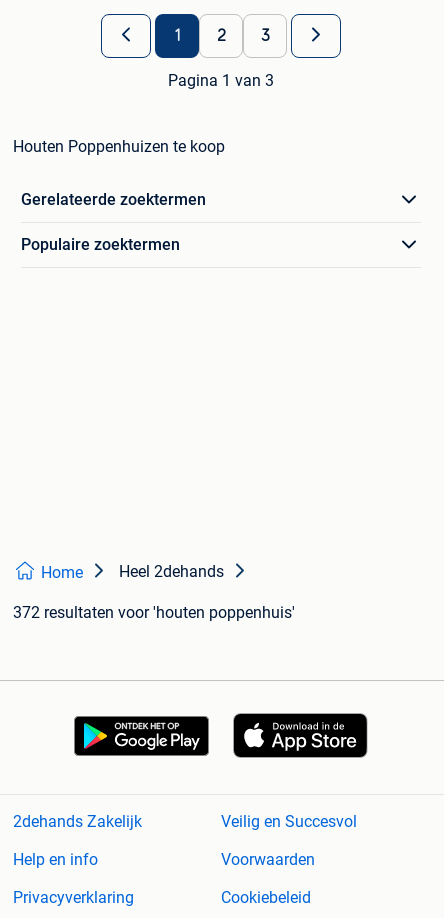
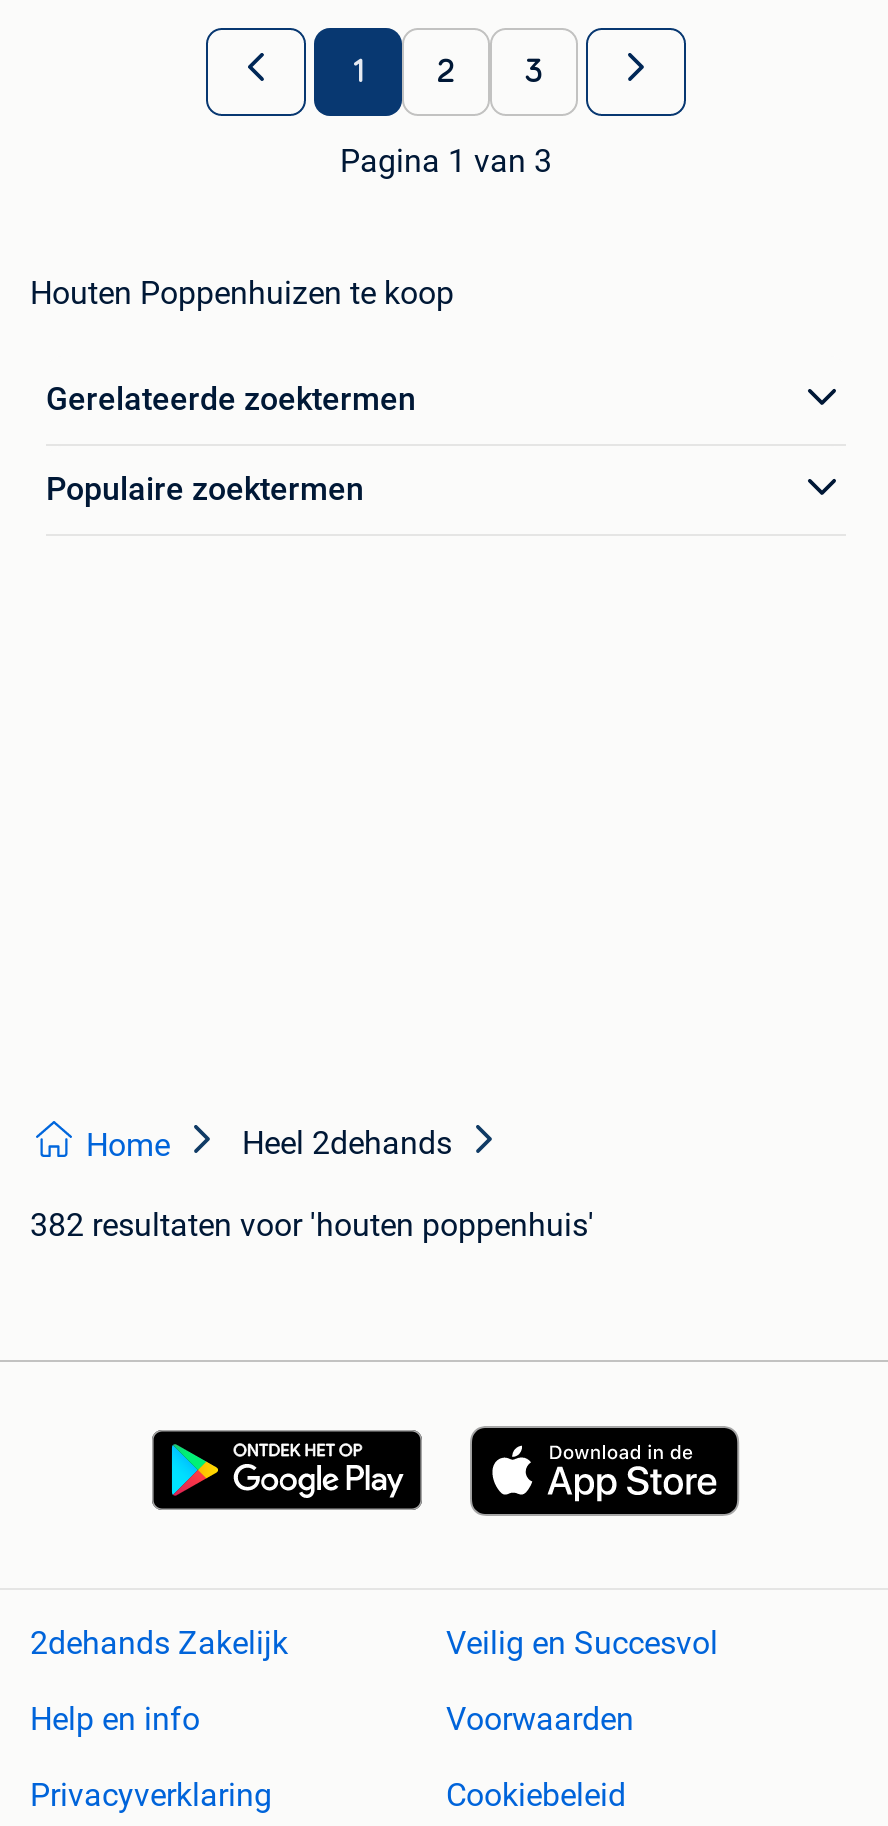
- 372 resultaten voor 'houten poppenhuis'
+ 382 resultaten voor 'houten poppenhuis'
